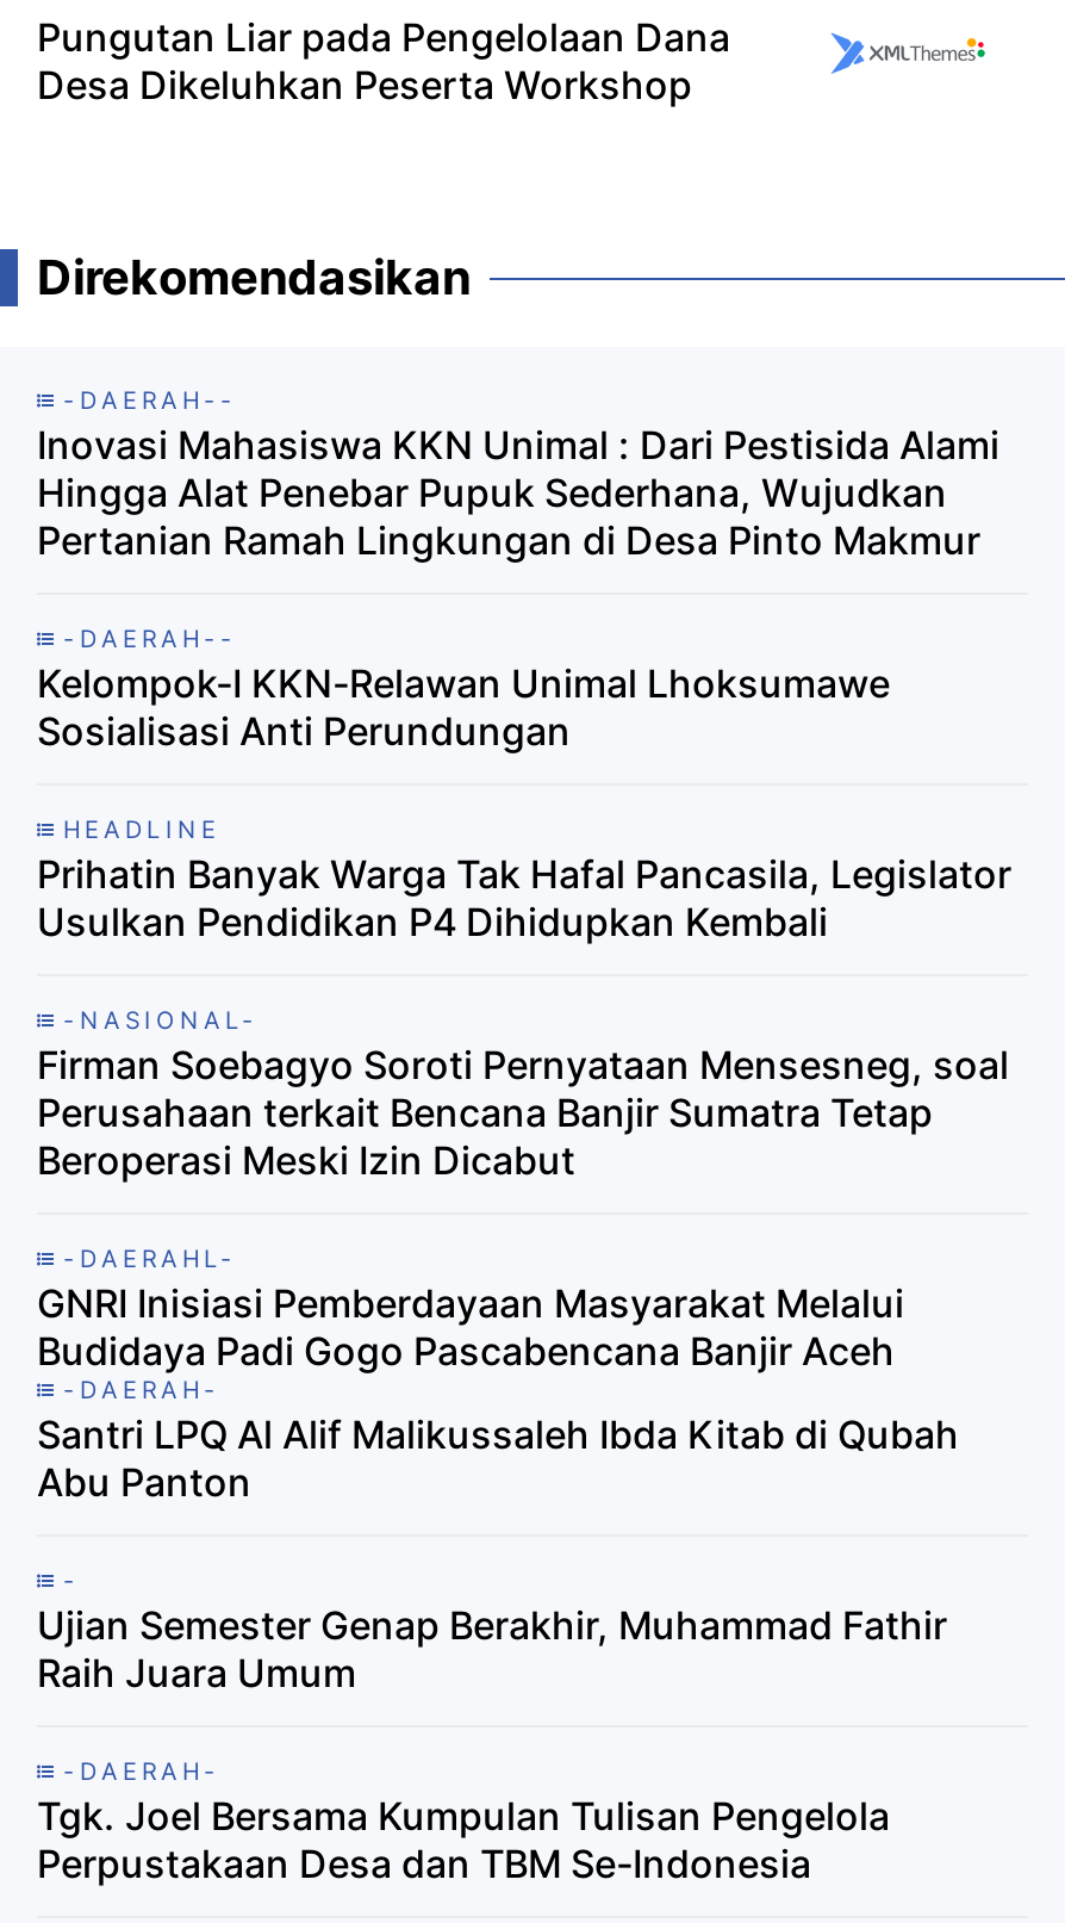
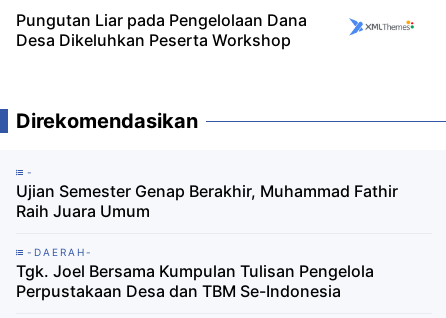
- -DAERAH--
- Inovasi Mahasiswa KKN Unimal : Dari Pestisida Alami
- Hingga Alat Penebar Pupuk Sederhana, Wujudkan
- Pertanian Ramah Lingkungan di Desa Pinto Makmur
- -DAERAH--
- Kelompok-I KKN-Relawan Unimal Lhoksumawe
- Sosialisasi Anti Perundungan
- HEADLINE
- Prihatin Banyak Warga Tak Hafal Pancasila, Legislator
- Usulkan Pendidikan P4 Dihidupkan Kembali
- -NASIONAL-
- Firman Soebagyo Soroti Pernyataan Mensesneg, soal
- Perusahaan terkait Bencana Banjir Sumatra Tetap
- Beroperasi Meski Izin Dicabut
- -DAERAHL-
- GNRI Inisiasi Pemberdayaan Masyarakat Melalui
- Budidaya Padi Gogo Pascabencana Banjir Aceh
- -DAERAH-
- Santri LPQ Al Alif Malikussaleh Ibda Kitab di Qubah
- Abu Panton
